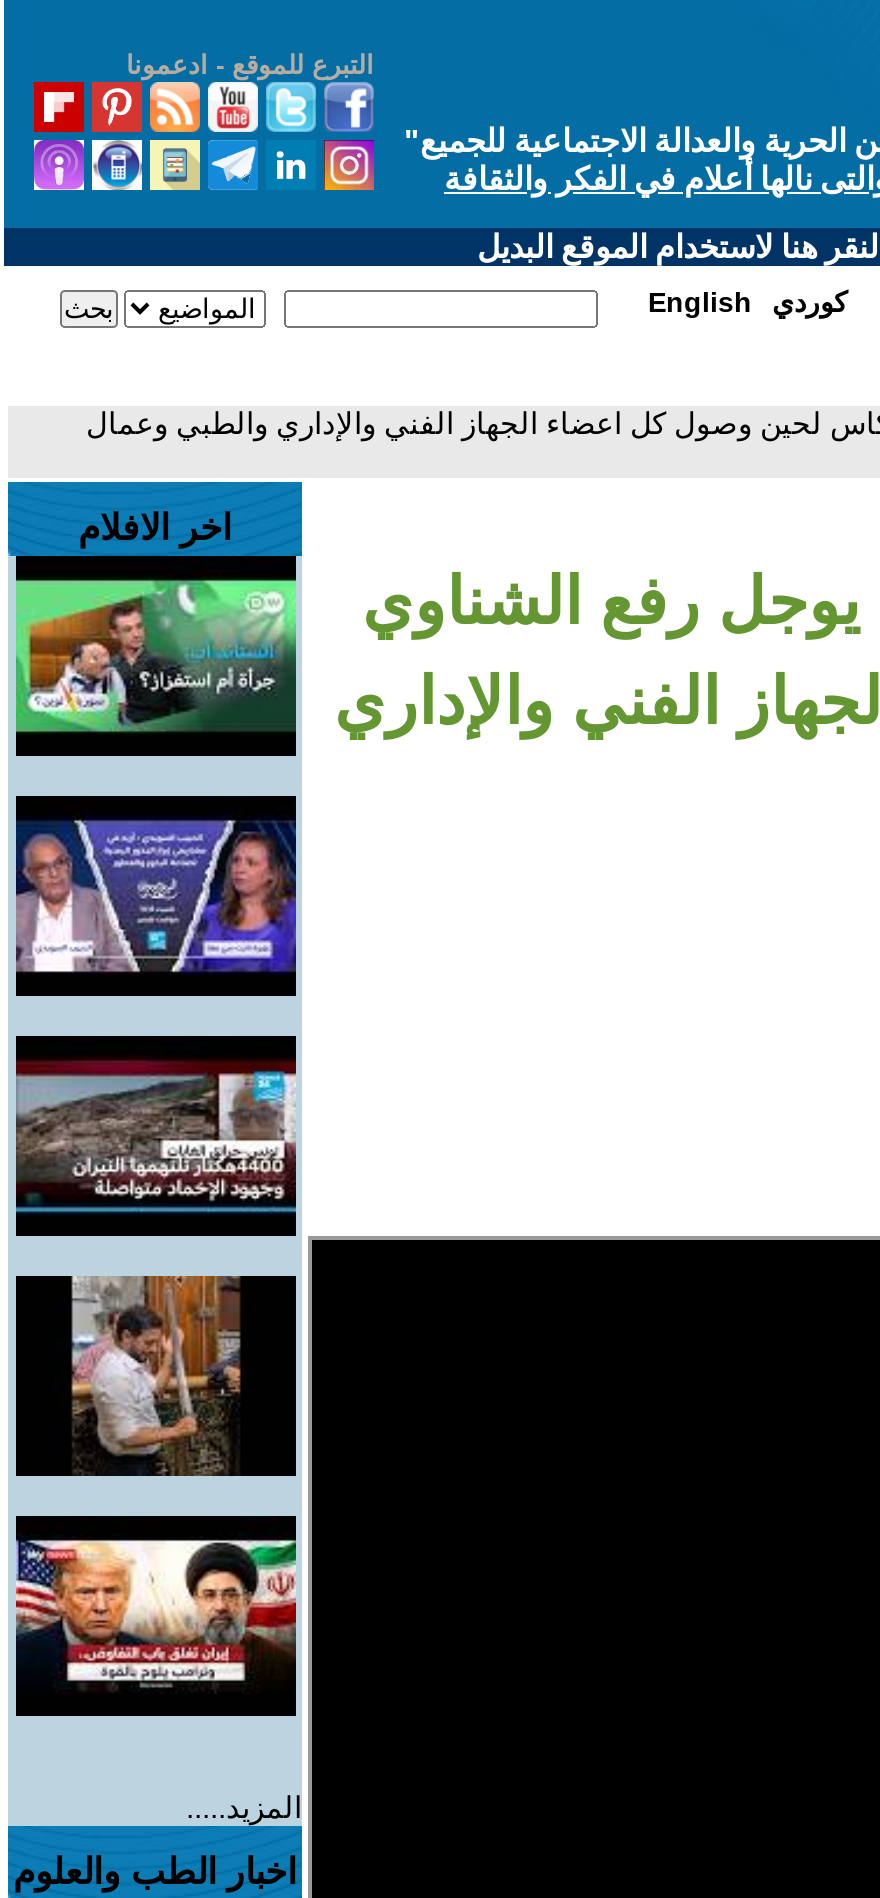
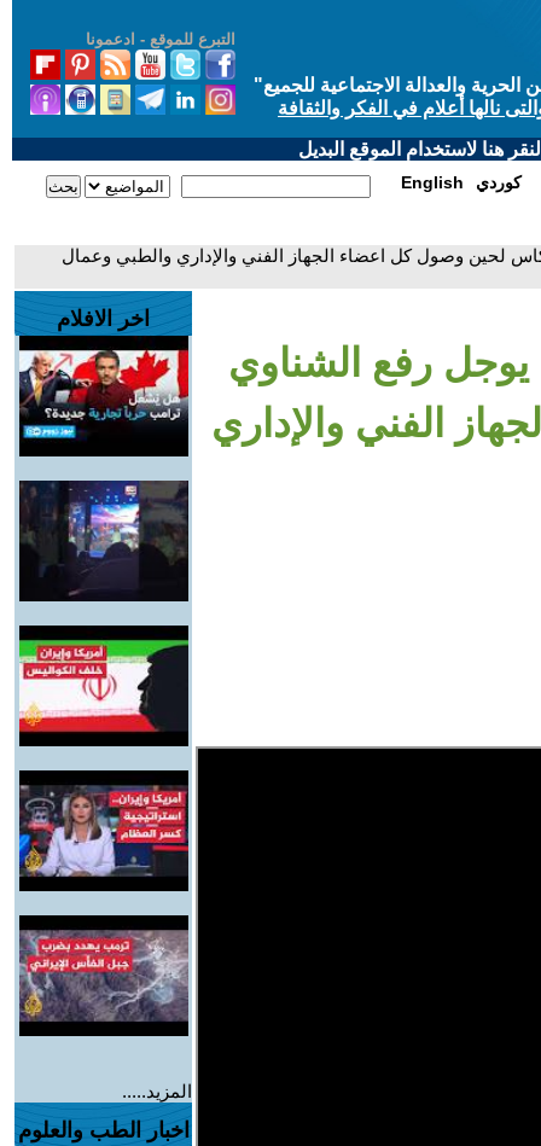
- [image]
+ [image]

- [image]
+ [image]

- [image]
+ [image]

- [image]
+ [image]

- [image]
+ [image]
